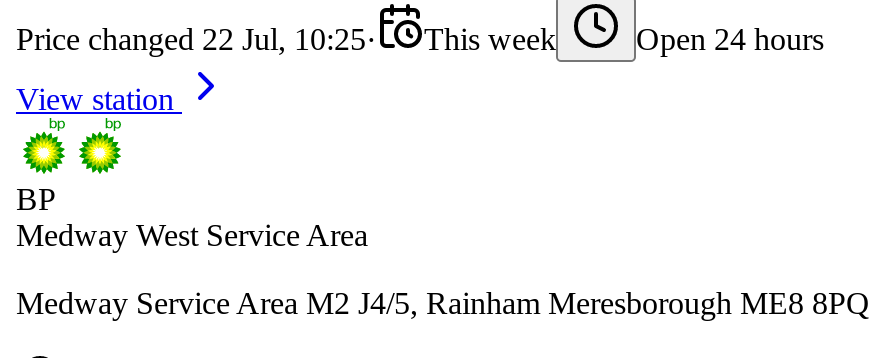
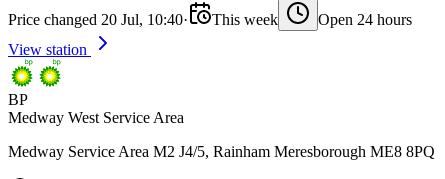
- Price changed 22 Jul, 10:25·
+ Price changed 20 Jul, 10:40·
